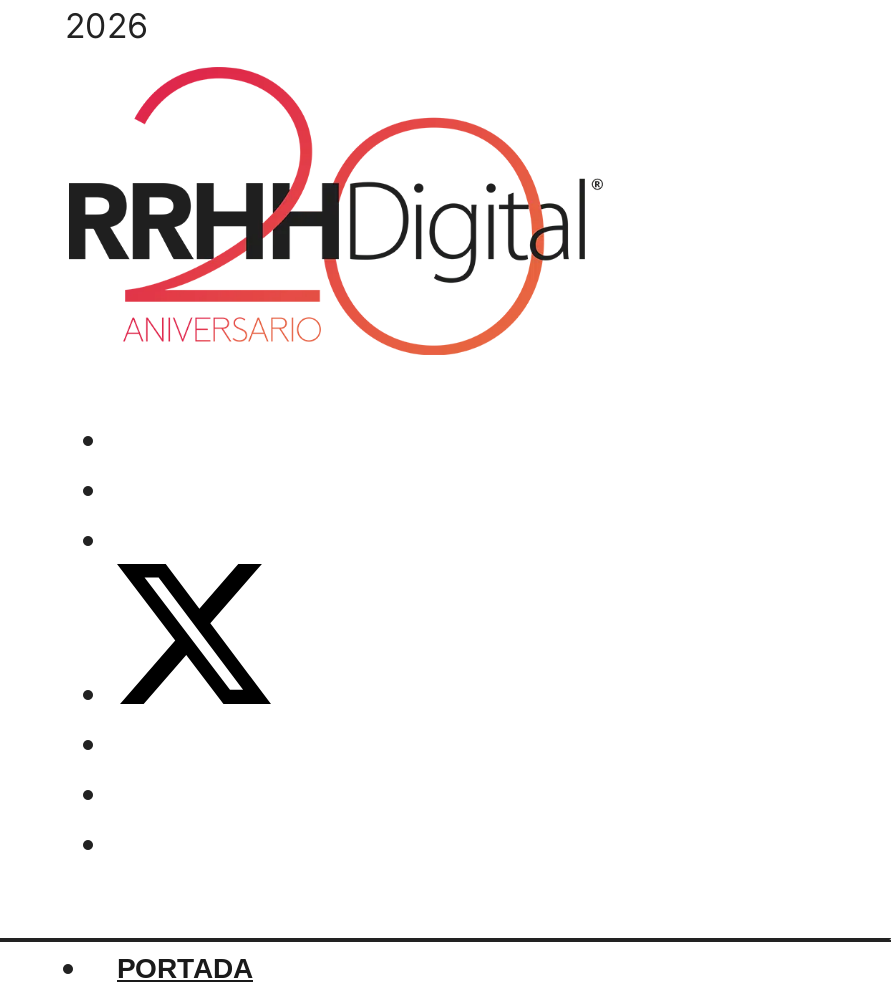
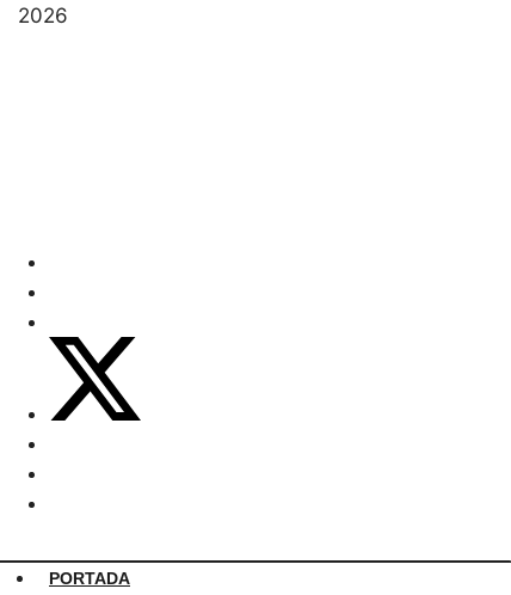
- [image]
